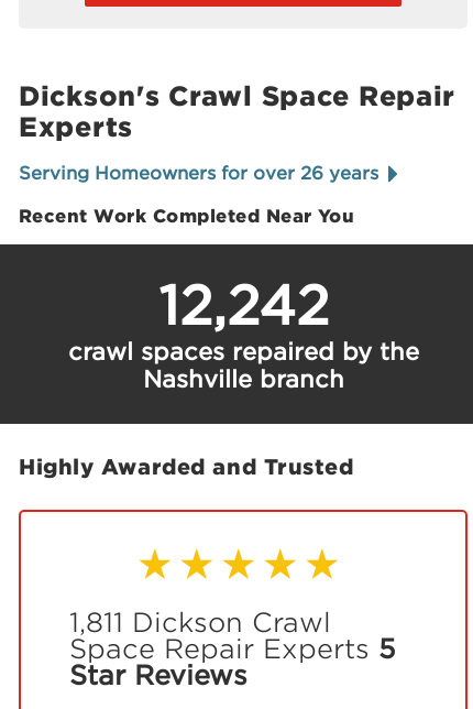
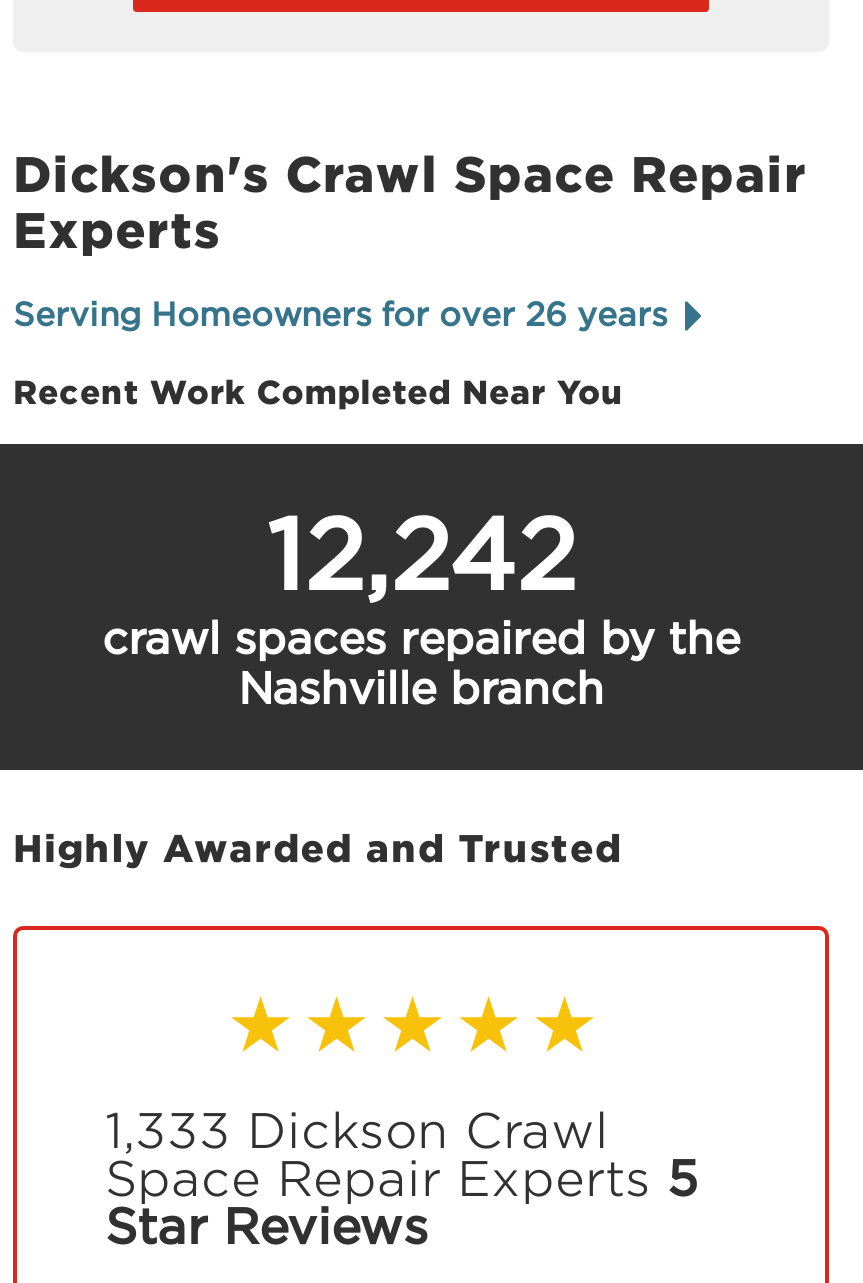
- 1,811 Dickson Crawl
+ 1,333 Dickson Crawl
